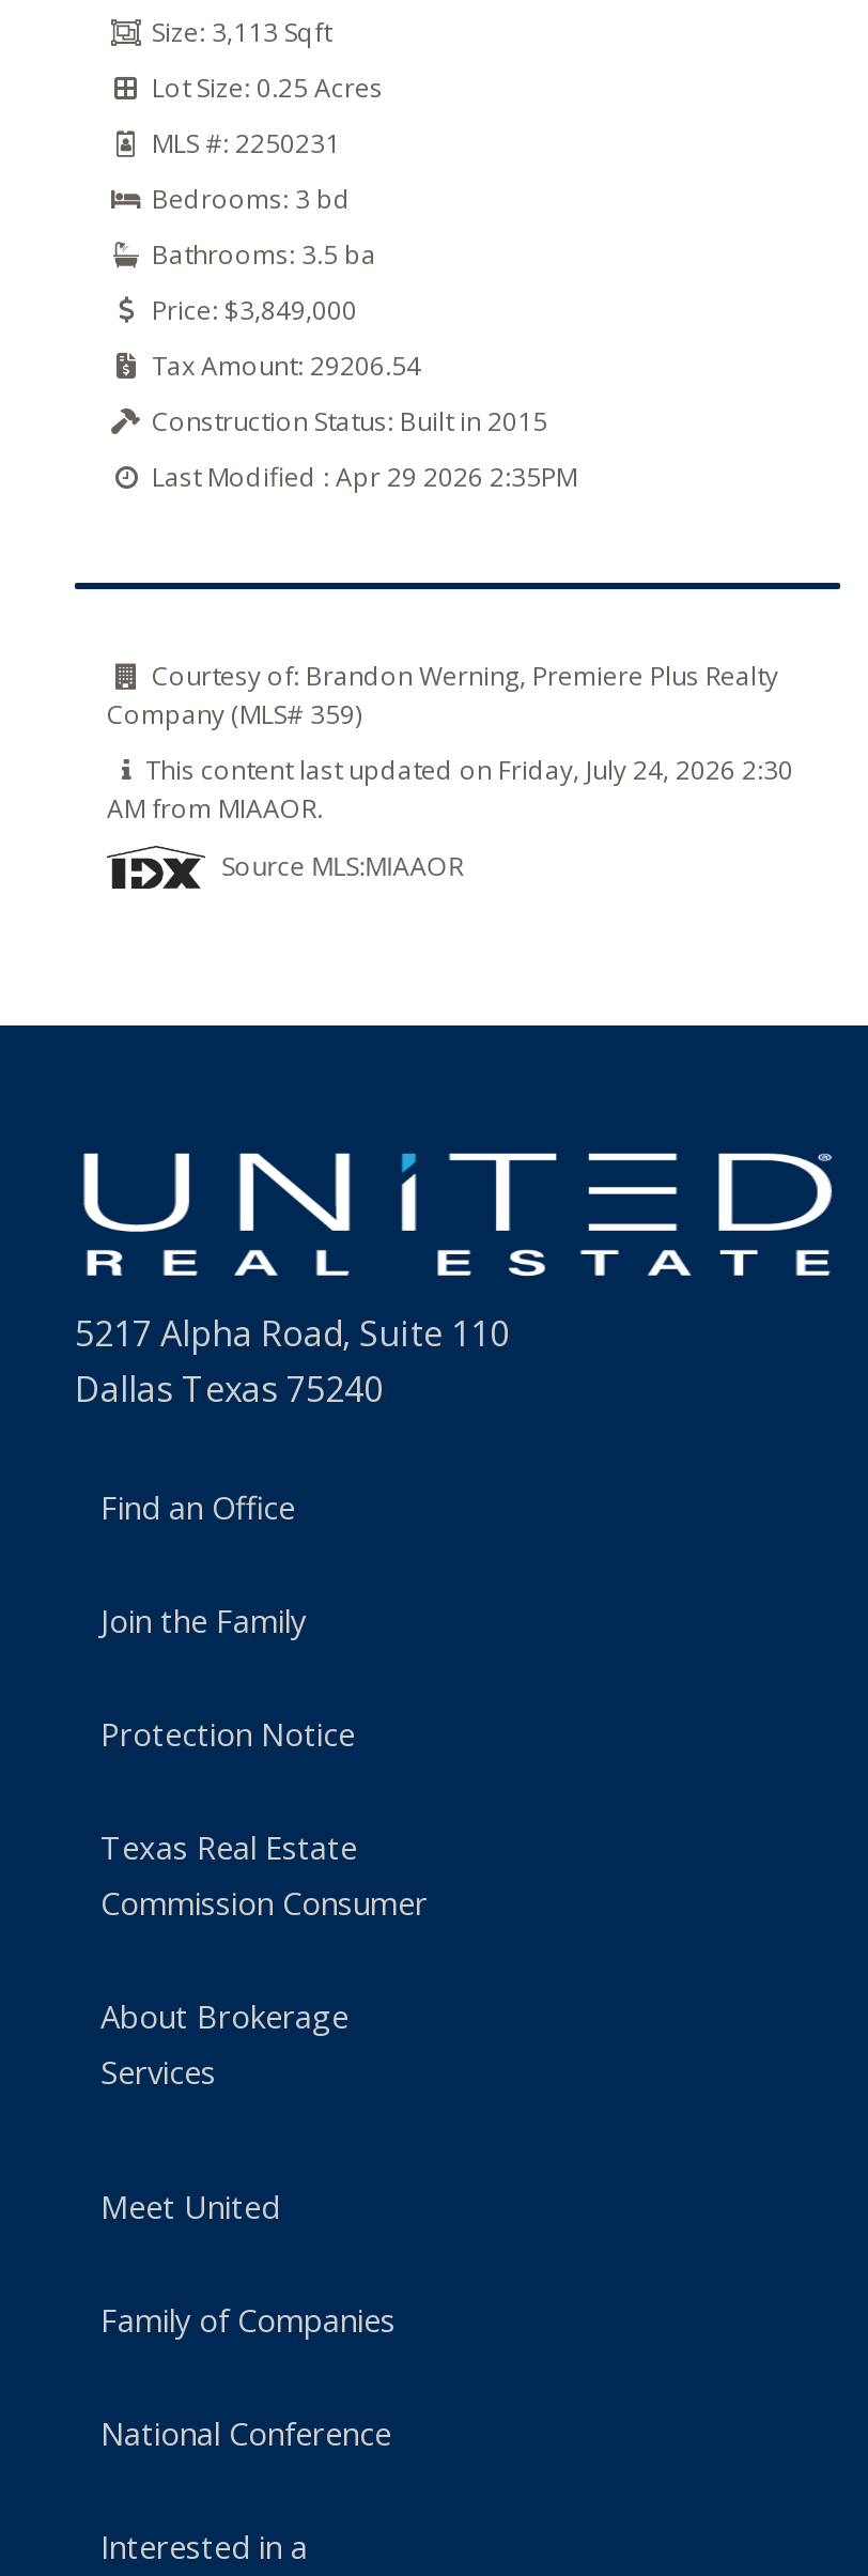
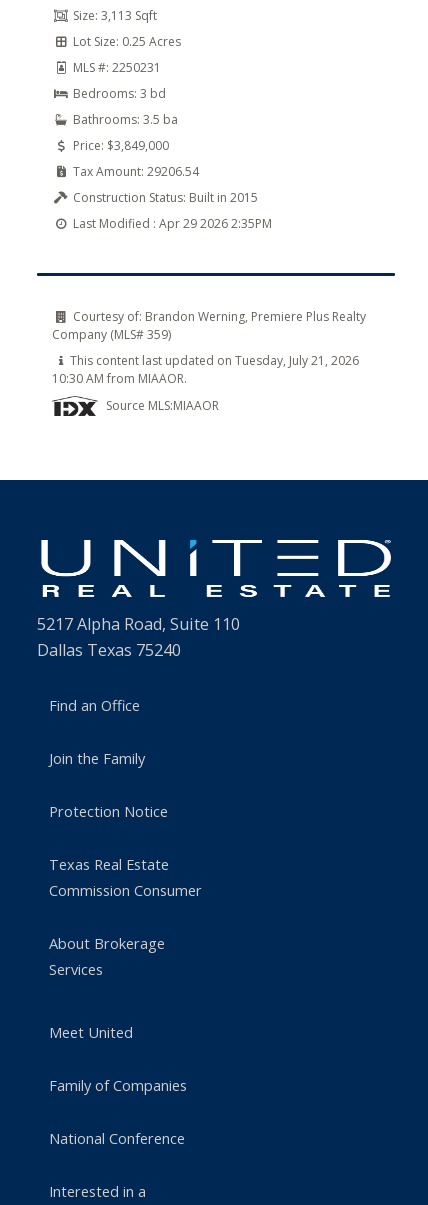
- This content last updated on Friday, July 24, 2026 2:30
- AM from MIAAOR.
+ This content last updated on Tuesday, July 21, 2026
+ 10:30 AM from MIAAOR.
